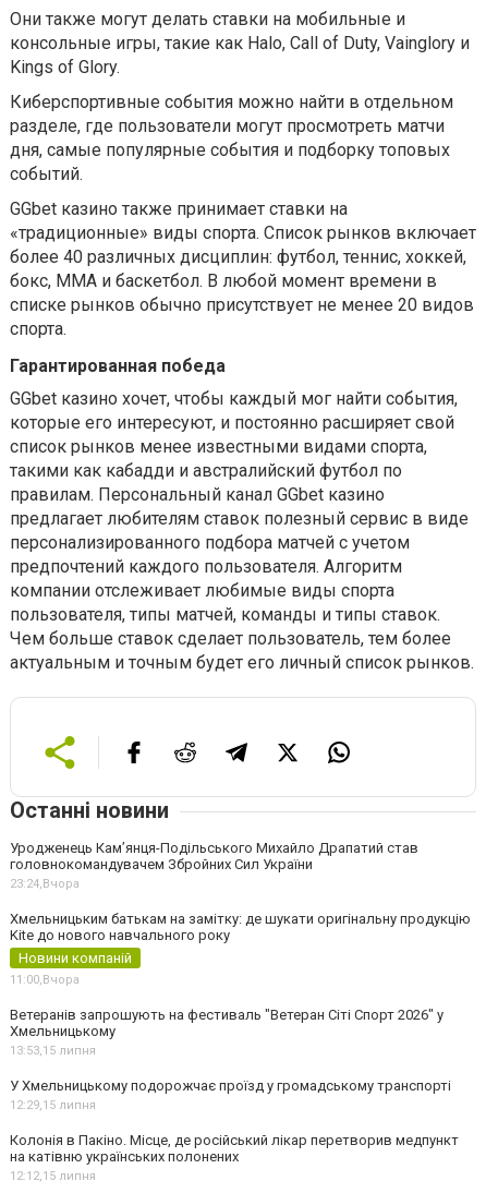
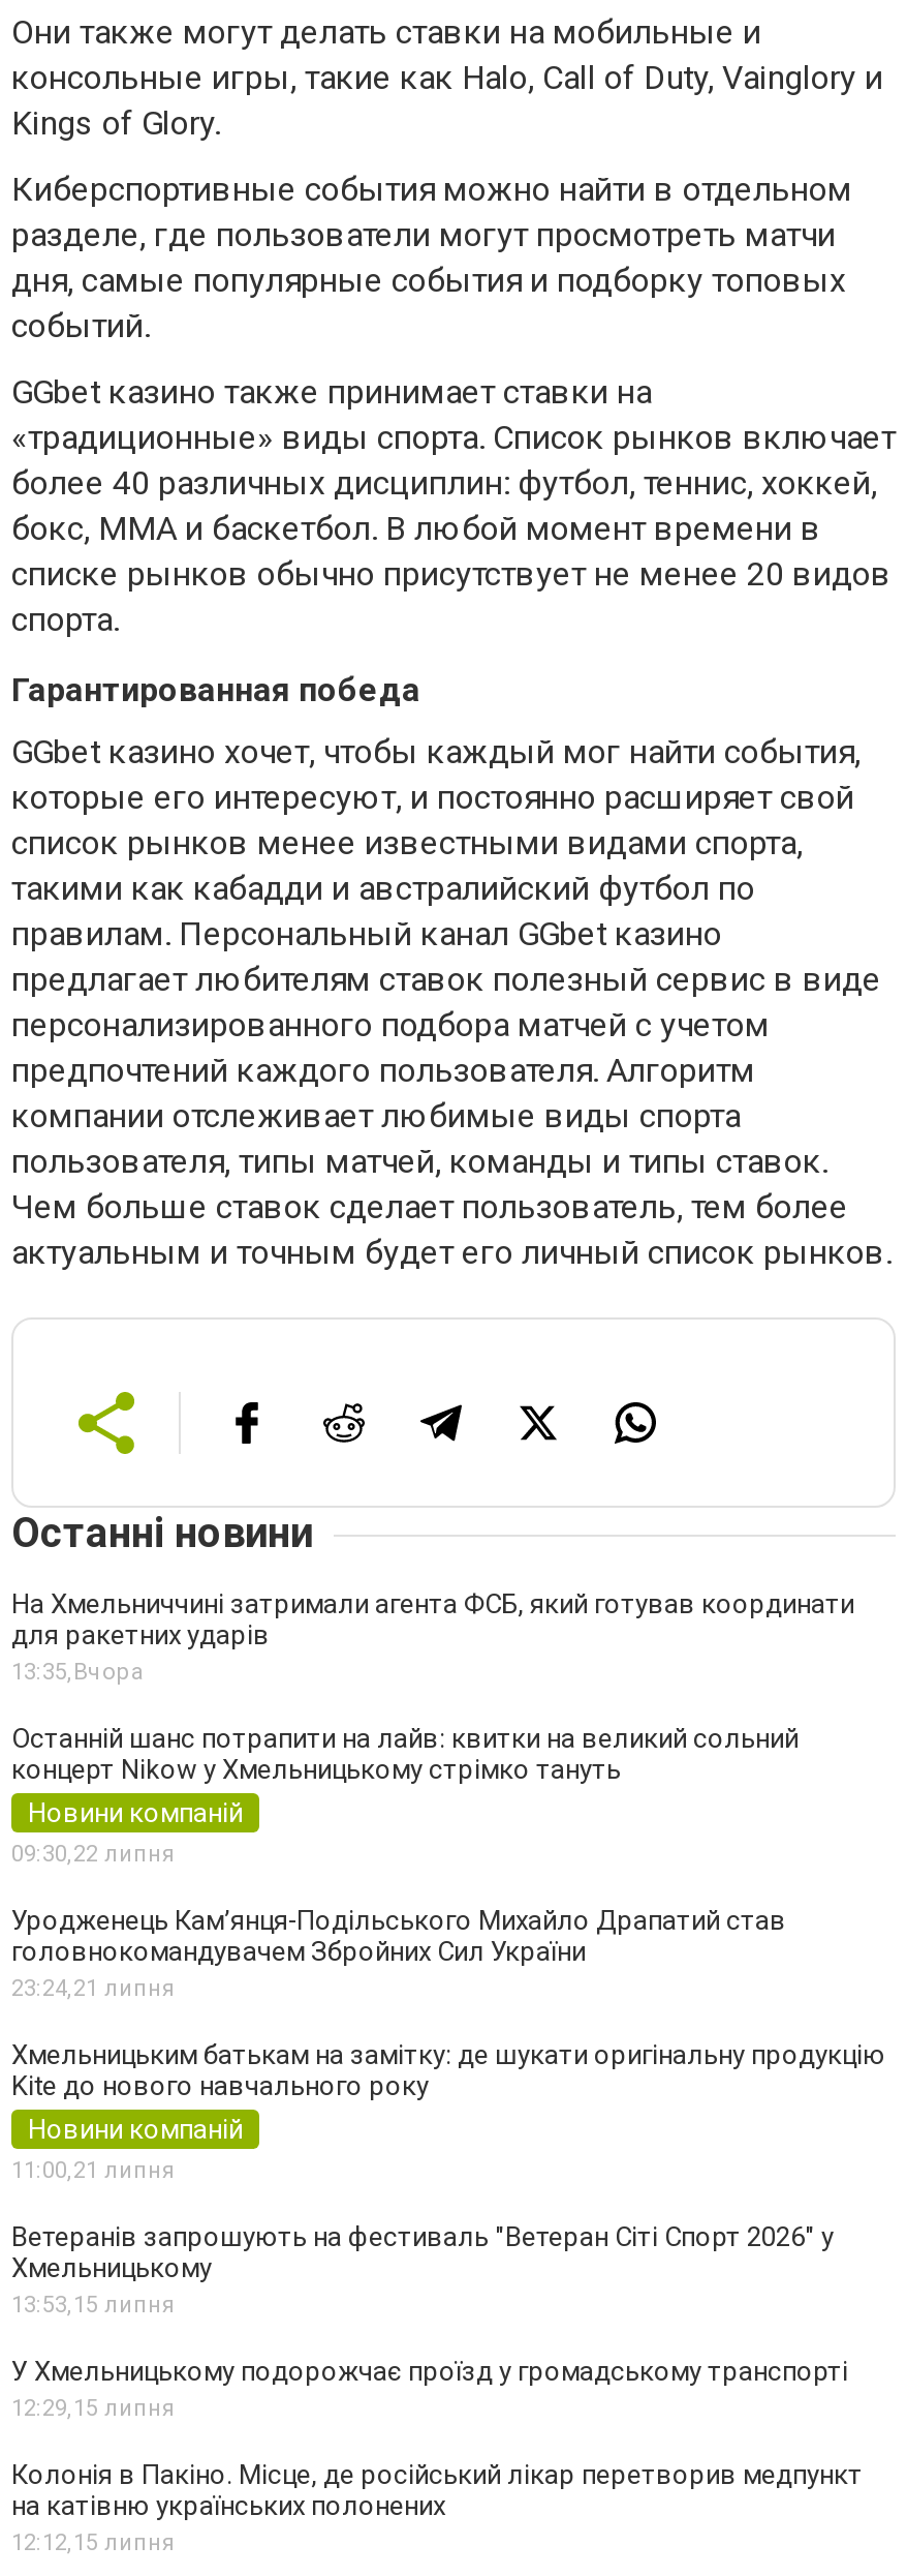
+ На Хмельниччині затримали агента ФСБ, який готував координати
+ для ракетних ударів
+ 13:35, Вчора
+ Останній шанс потрапити на лайв: квитки на великий сольний
+ концерт Nikow у Хмельницькому стрімко тануть
+ Новини компаній
+ 09:30,22 липня

- 23:24,Вчора
+ 23:24,21 липня

- 11:00,Вчора
+ 11:00,21 липня
